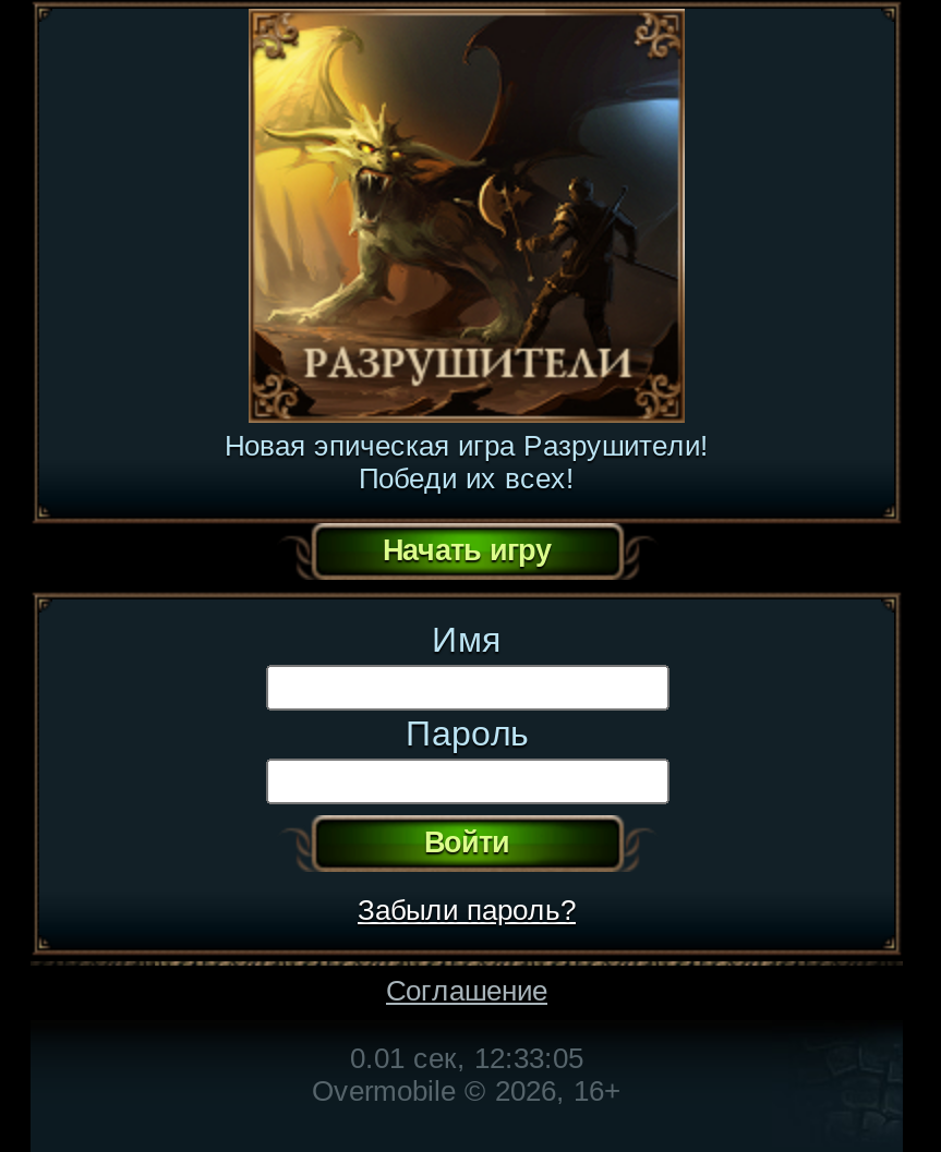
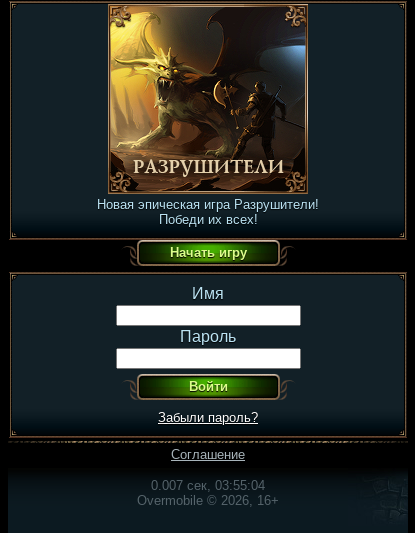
- 0.01 сек, 12:33:05
+ 0.007 сек, 03:55:04
